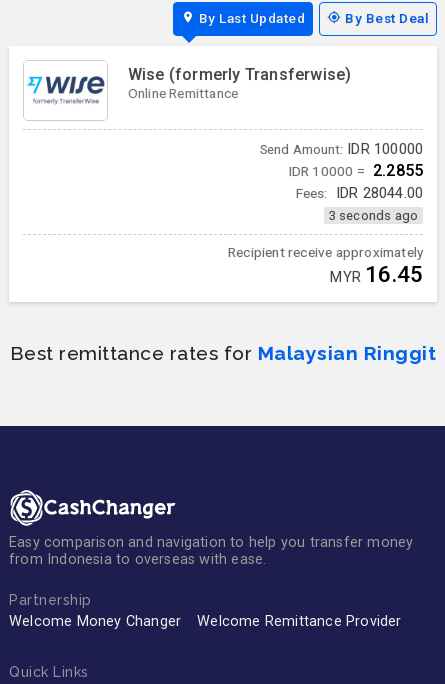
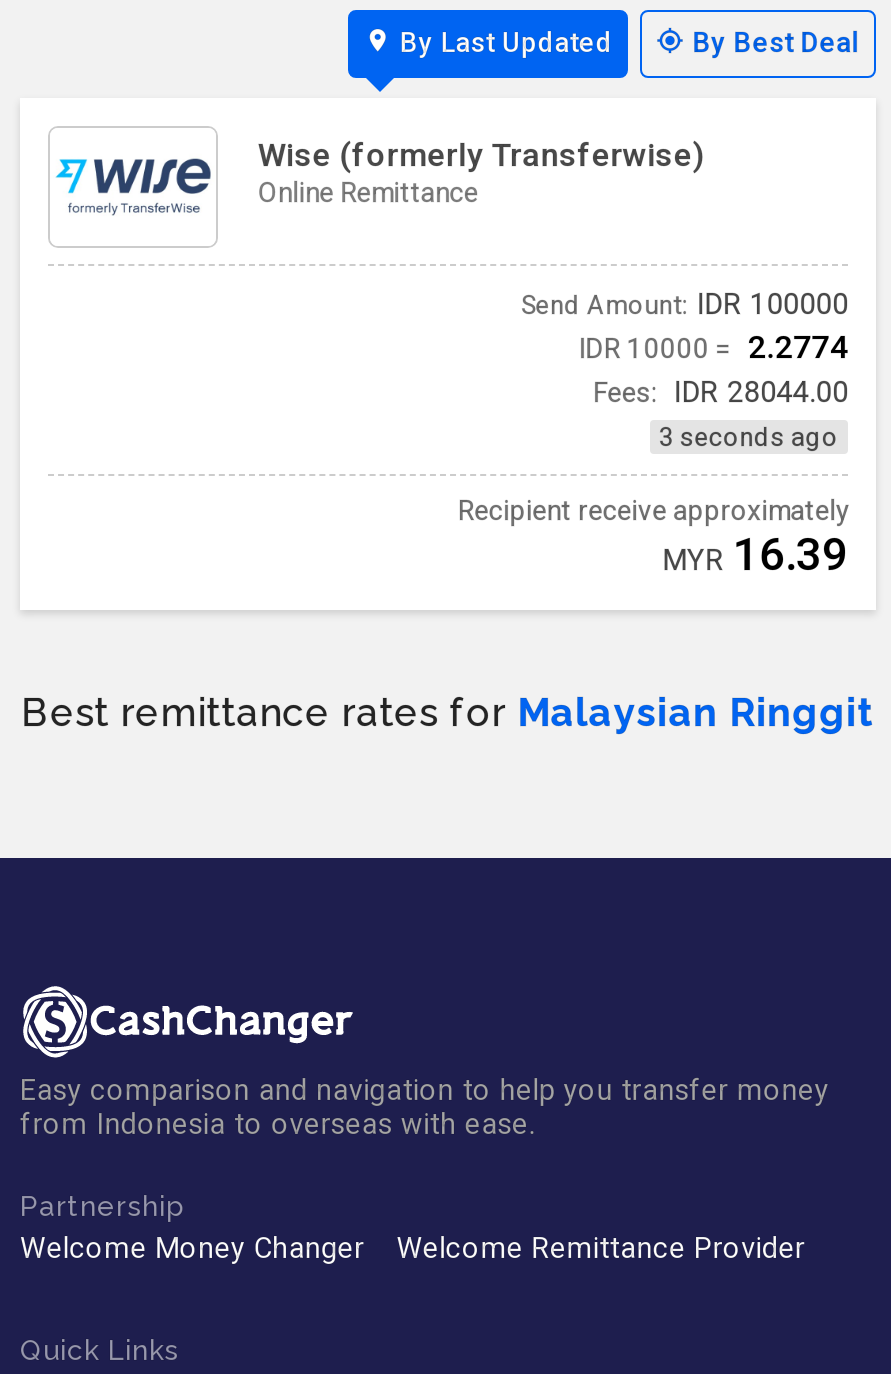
- IDR 10000 = 2.2855
+ IDR 10000 = 2.2774

- MYR 16.45
+ MYR 16.39
